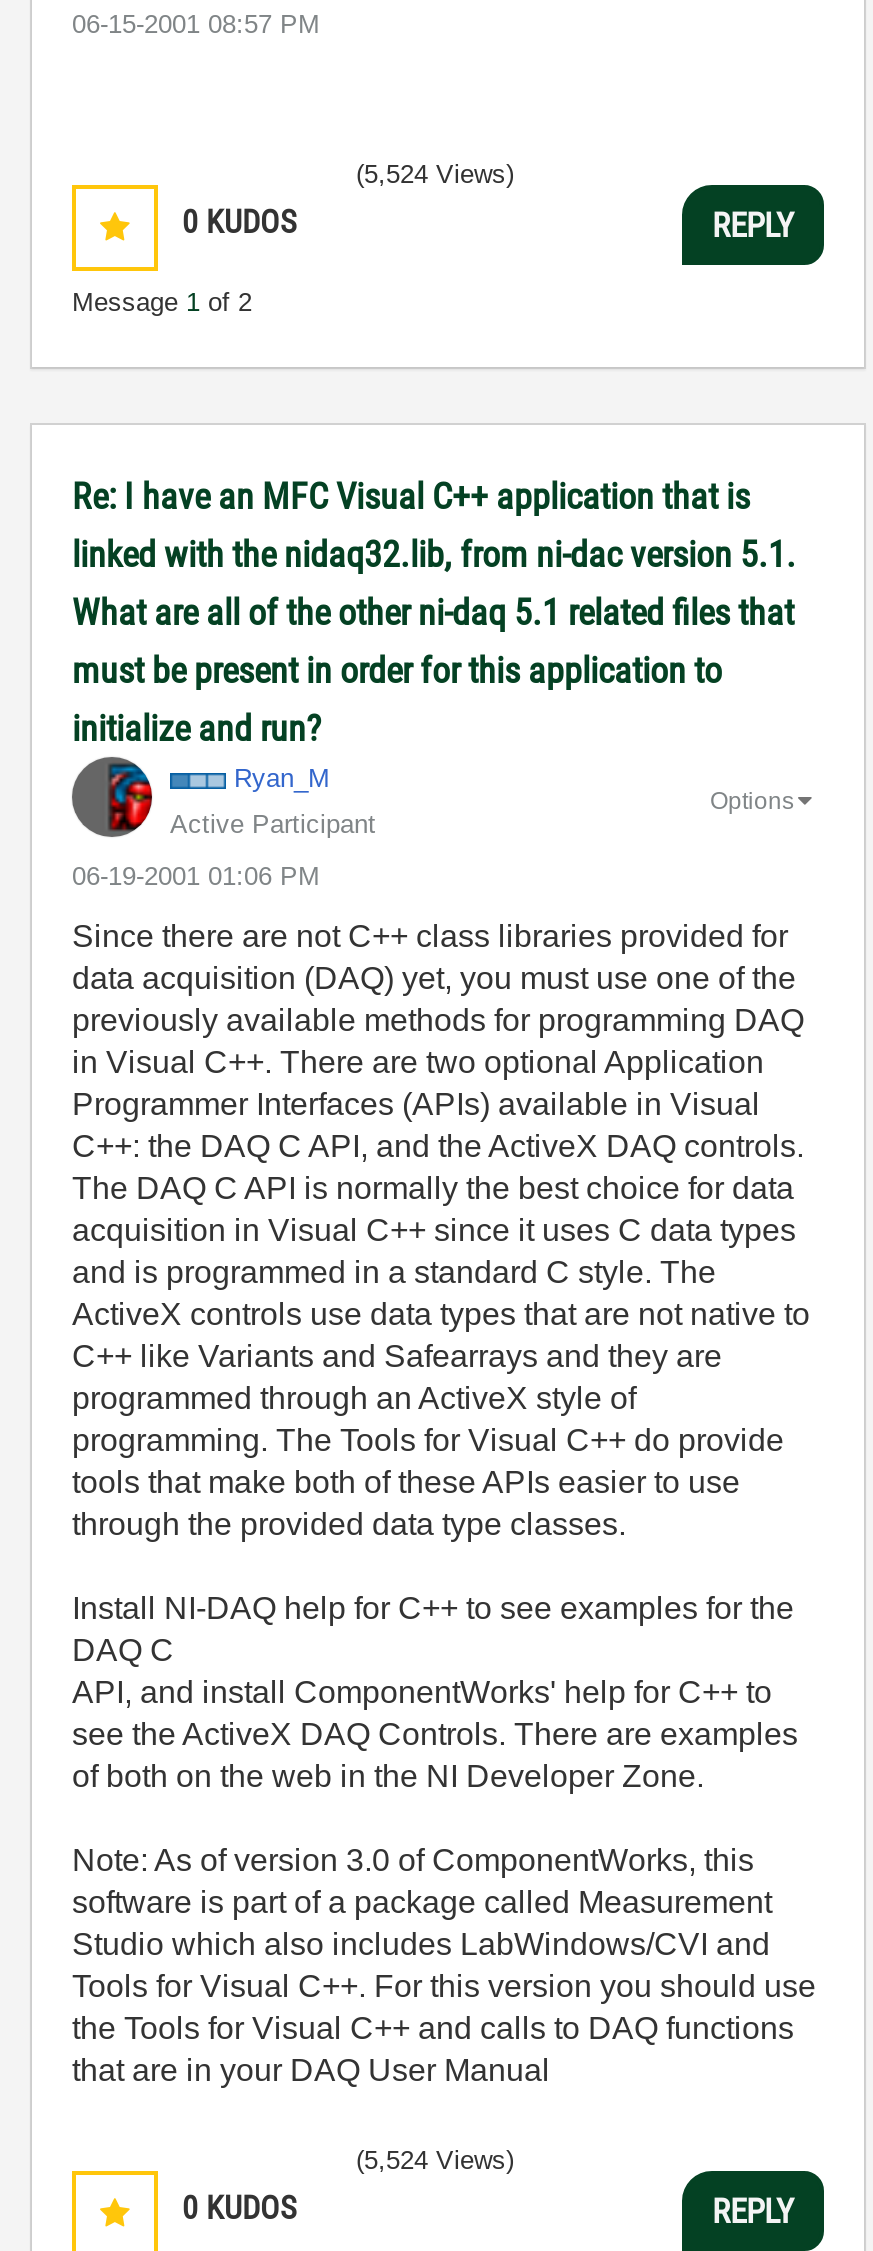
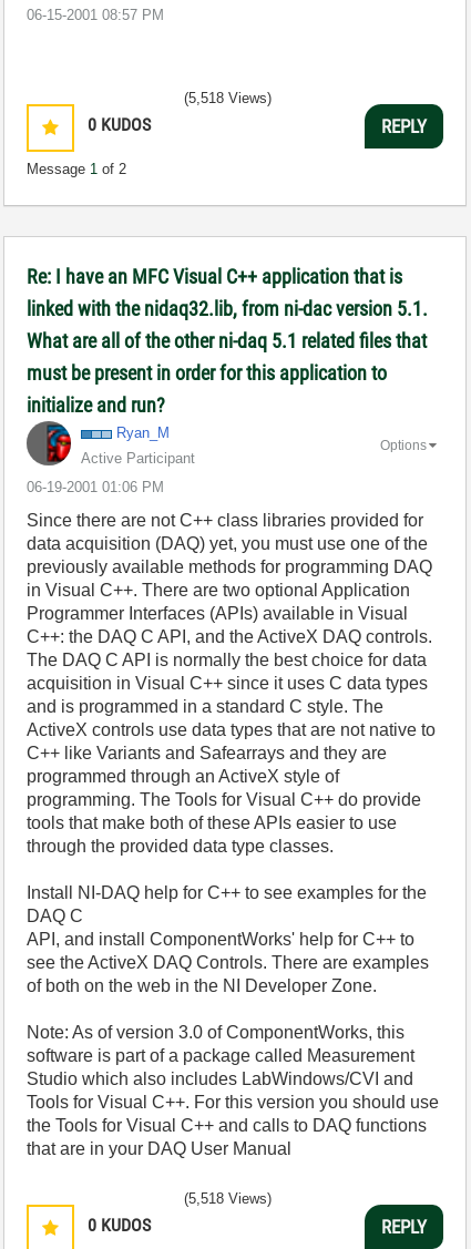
- (5,524 Views)
+ (5,518 Views)

- (5,524 Views)
+ (5,518 Views)
